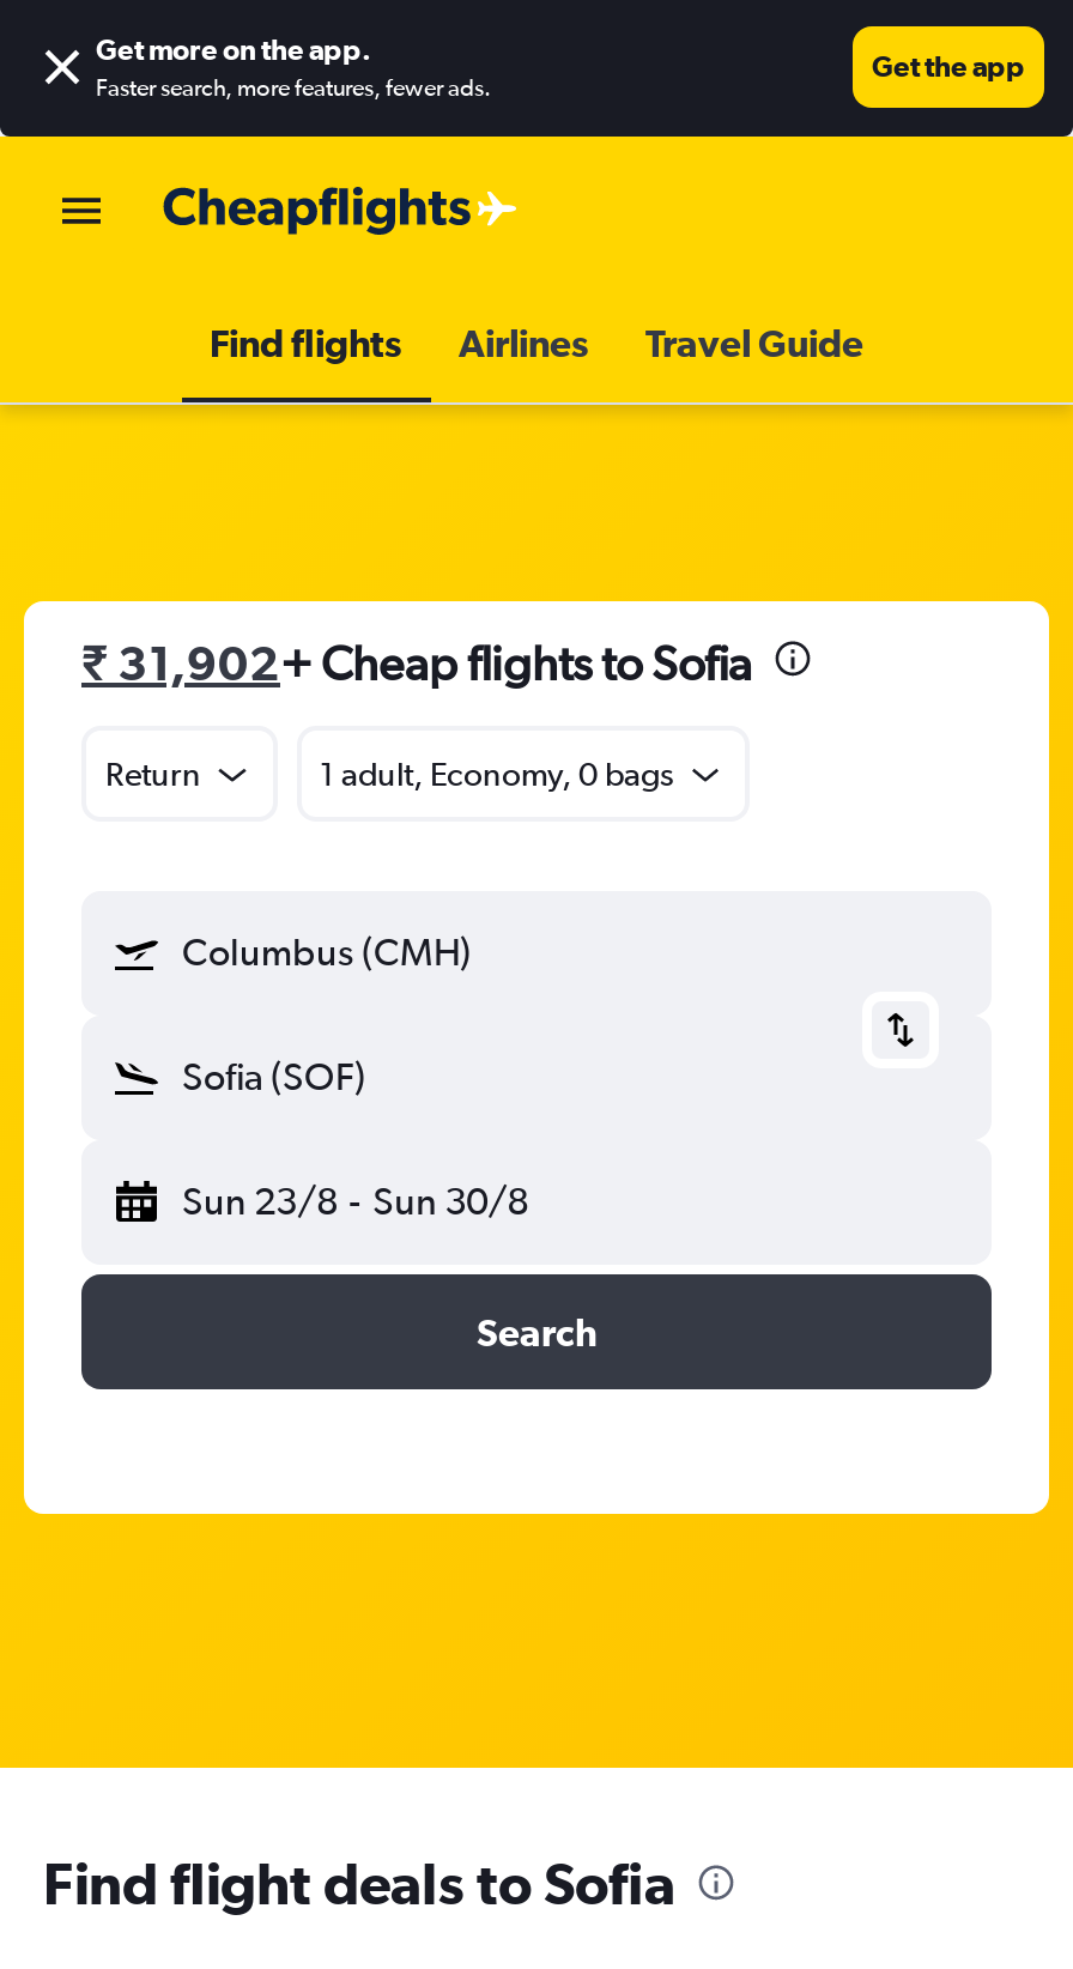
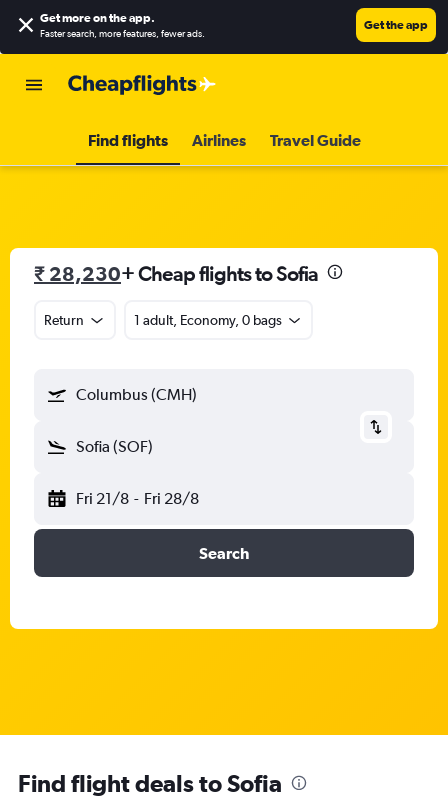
- ₹ 31,902+ Cheap flights to Sofia
+ ₹ 28,230+ Cheap flights to Sofia

- Sun 23/8 - Sun 30/8
+ Fri 21/8 - Fri 28/8
